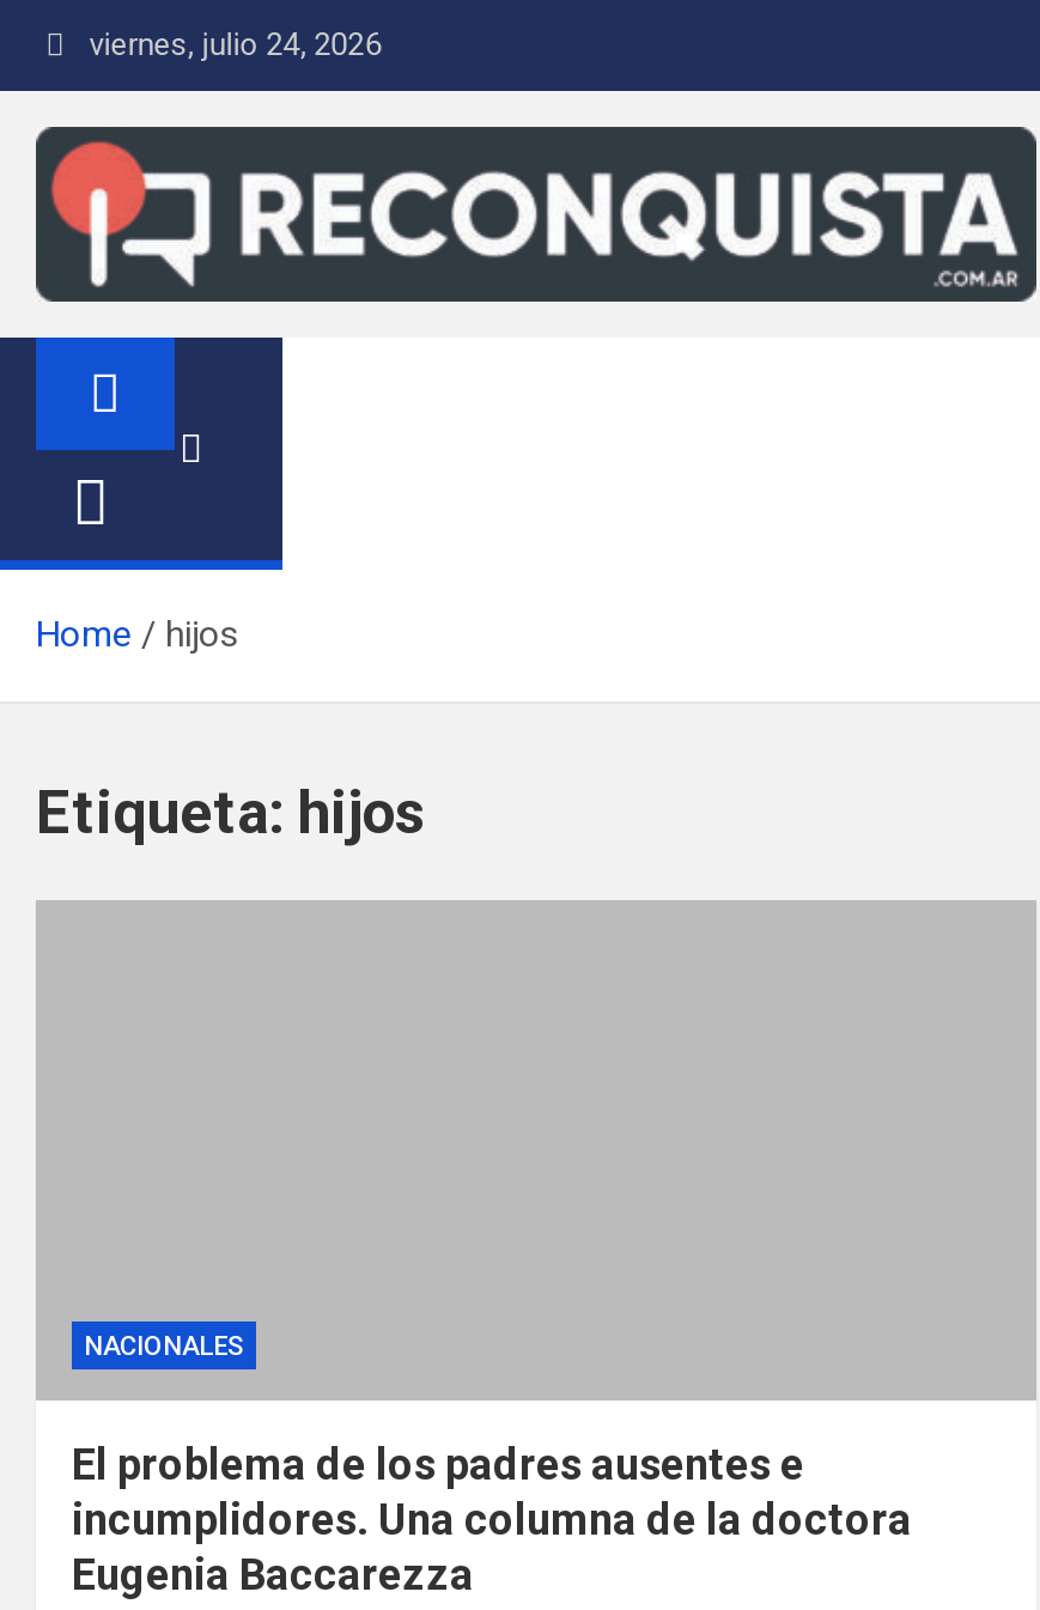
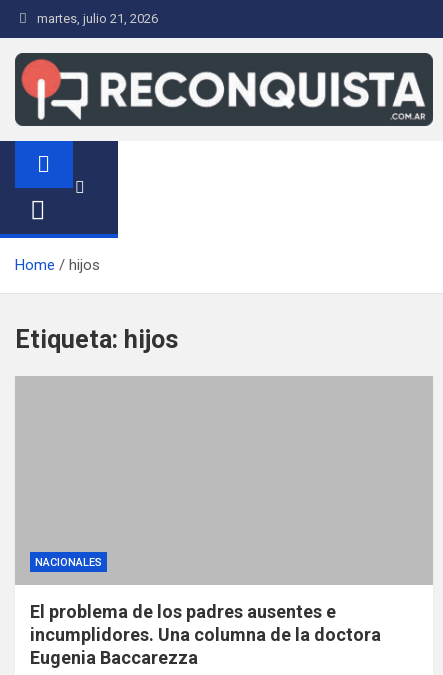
- viernes, julio 24, 2026
+ martes, julio 21, 2026
